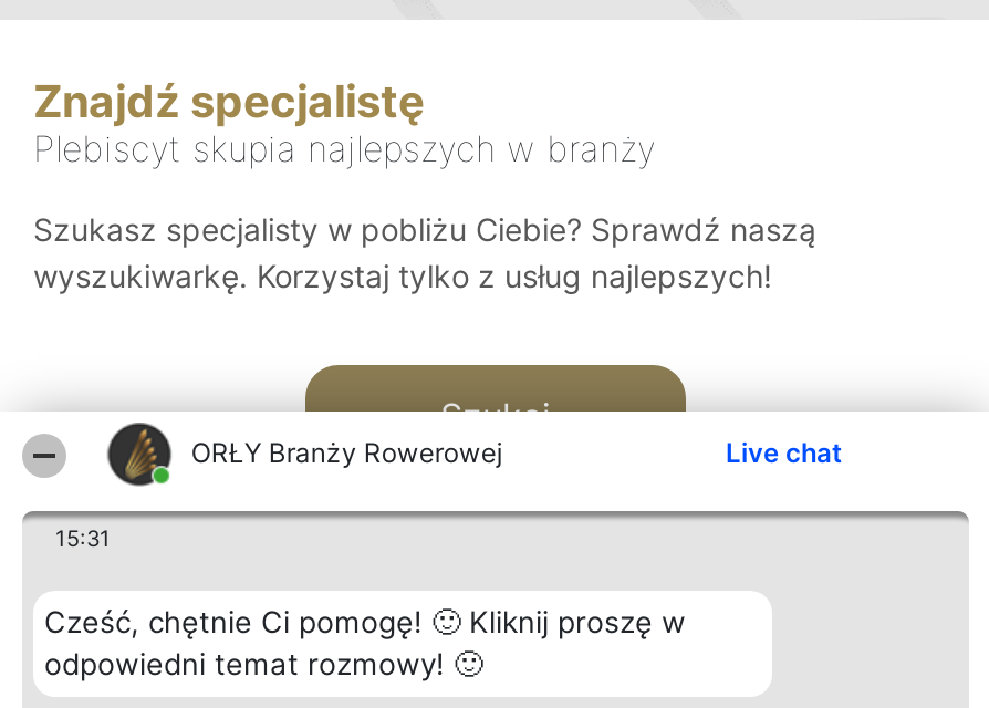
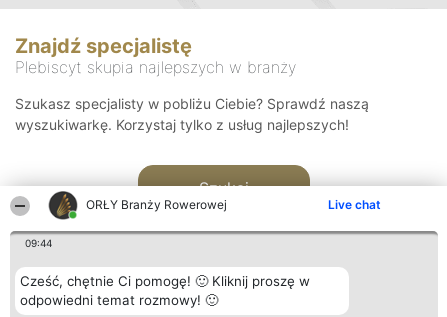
- 15:31
+ 09:44
